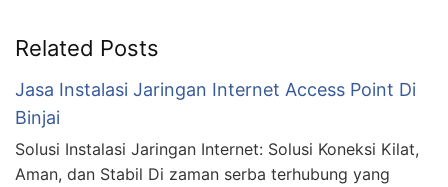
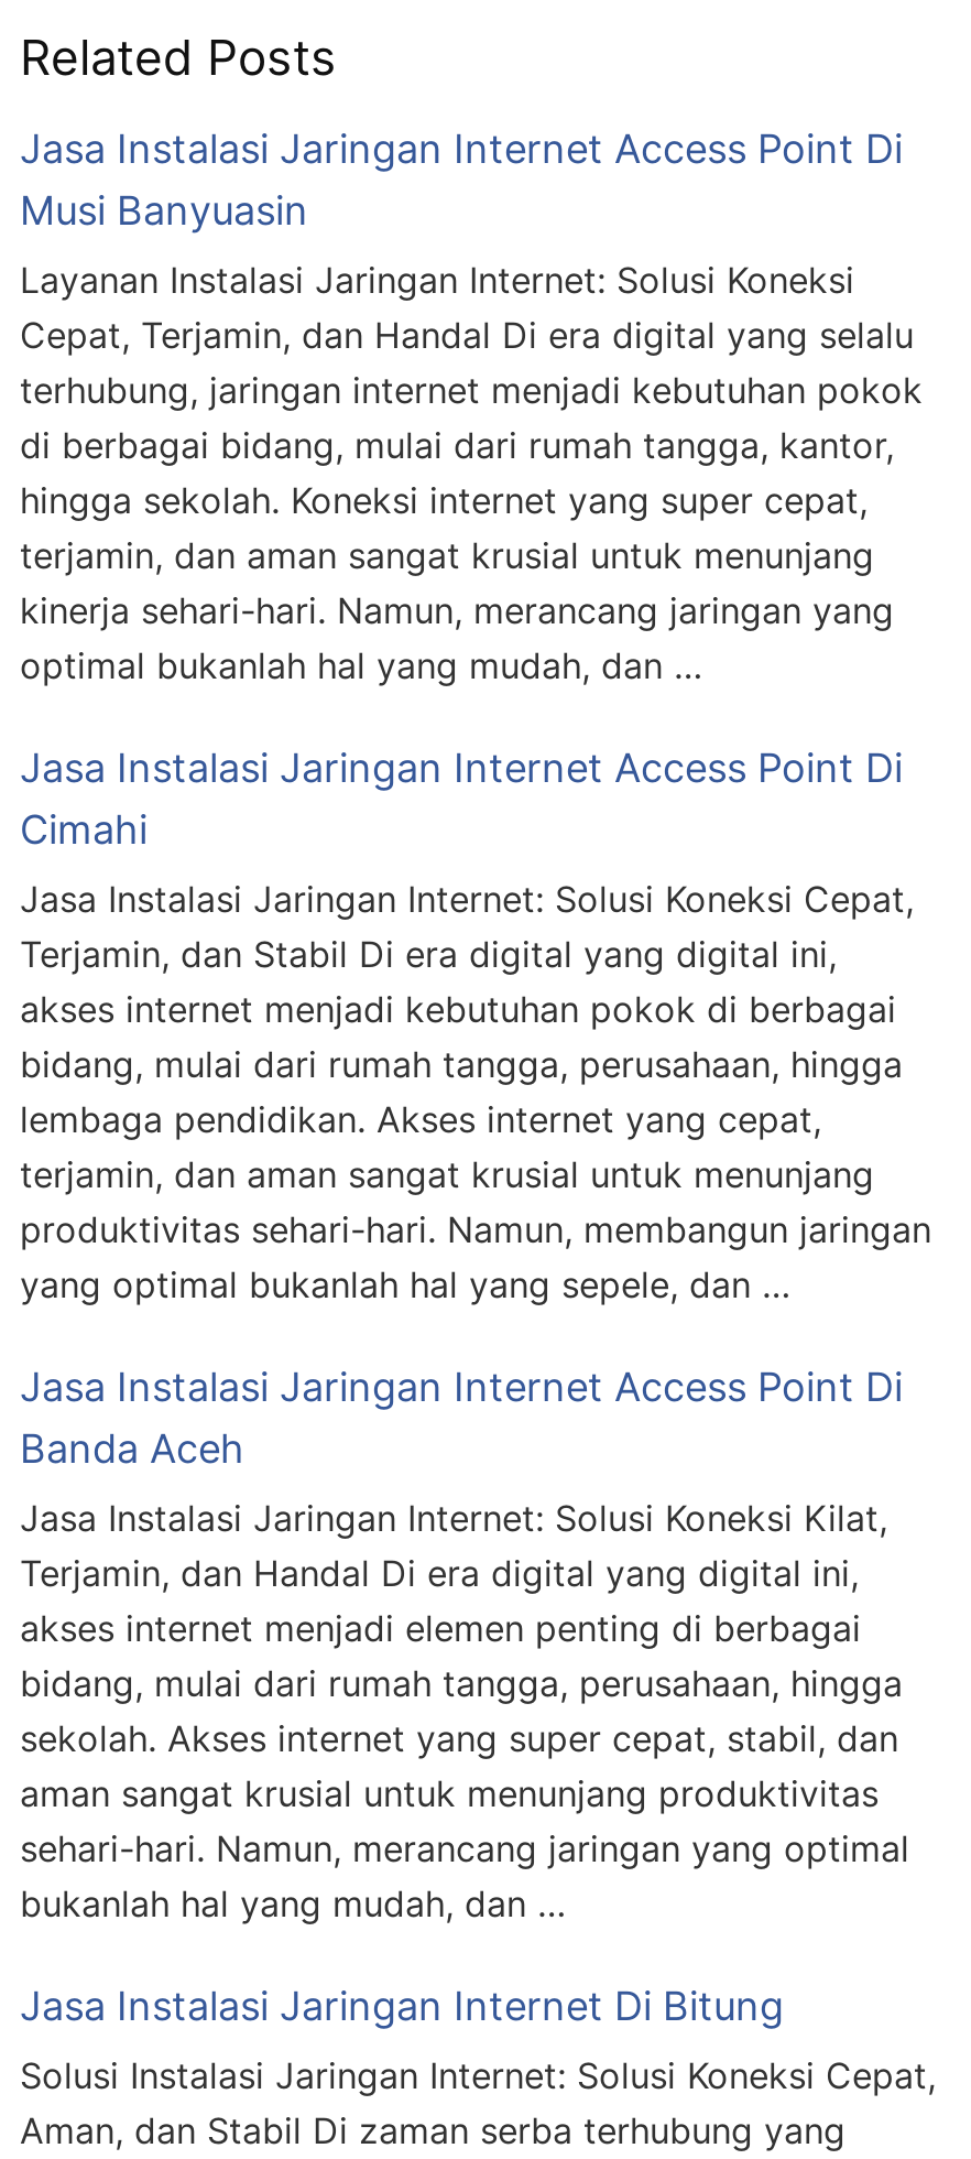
- Binjai
- Solusi Instalasi Jaringan Internet: Solusi Koneksi Kilat,
+ Musi Banyuasin
+ Layanan Instalasi Jaringan Internet: Solusi Koneksi
+ Cepat, Terjamin, dan Handal Di era digital yang selalu
+ terhubung, jaringan internet menjadi kebutuhan pokok
+ di berbagai bidang, mulai dari rumah tangga, kantor,
+ hingga sekolah. Koneksi internet yang super cepat,
+ terjamin, dan aman sangat krusial untuk menunjang
+ kinerja sehari-hari. Namun, merancang jaringan yang
+ optimal bukanlah hal yang mudah, dan …
+ Jasa Instalasi Jaringan Internet Access Point Di
+ Cimahi
+ Jasa Instalasi Jaringan Internet: Solusi Koneksi Cepat,
+ Terjamin, dan Stabil Di era digital yang digital ini,
+ akses internet menjadi kebutuhan pokok di berbagai
+ bidang, mulai dari rumah tangga, perusahaan, hingga
+ lembaga pendidikan. Akses internet yang cepat,
+ terjamin, dan aman sangat krusial untuk menunjang
+ produktivitas sehari-hari. Namun, membangun jaringan
+ yang optimal bukanlah hal yang sepele, dan …
+ Jasa Instalasi Jaringan Internet Access Point Di
+ Banda Aceh
+ Jasa Instalasi Jaringan Internet: Solusi Koneksi Kilat,
+ Terjamin, dan Handal Di era digital yang digital ini,
+ akses internet menjadi elemen penting di berbagai
+ bidang, mulai dari rumah tangga, perusahaan, hingga
+ sekolah. Akses internet yang super cepat, stabil, dan
+ aman sangat krusial untuk menunjang produktivitas
+ sehari-hari. Namun, merancang jaringan yang optimal
+ bukanlah hal yang mudah, dan …
+ Jasa Instalasi Jaringan Internet Di Bitung
+ Solusi Instalasi Jaringan Internet: Solusi Koneksi Cepat,
